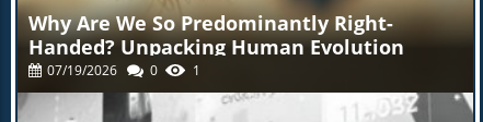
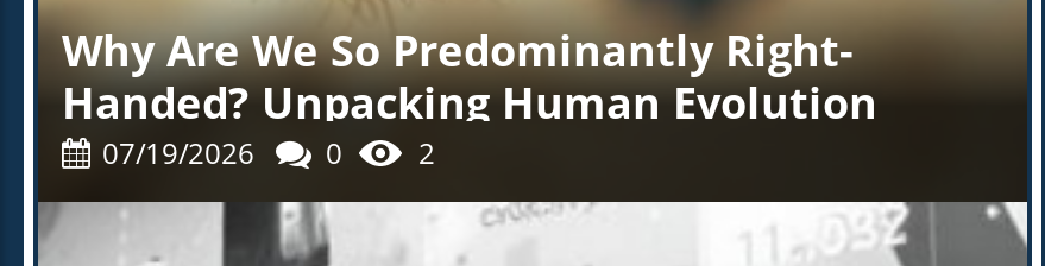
- 07/19/2026 0 1
+ 07/19/2026 0 2
